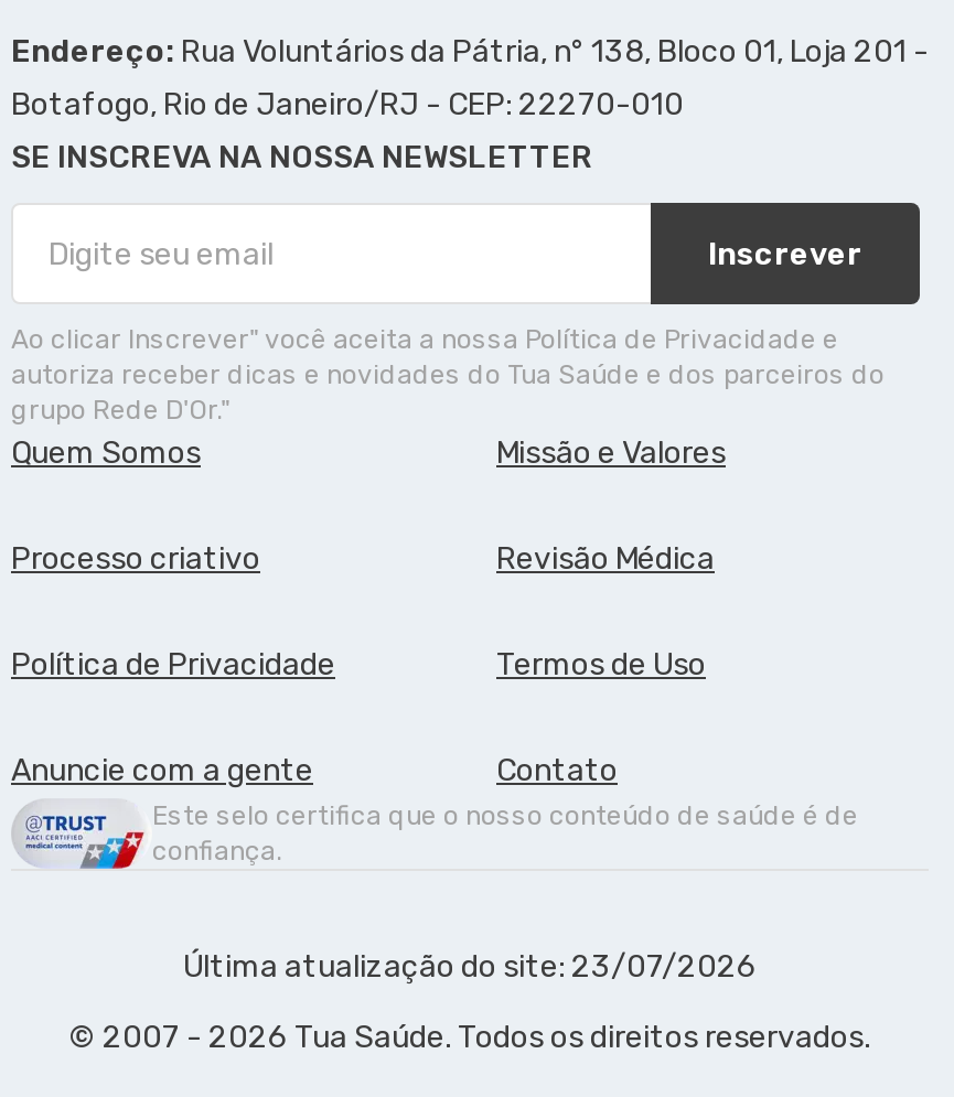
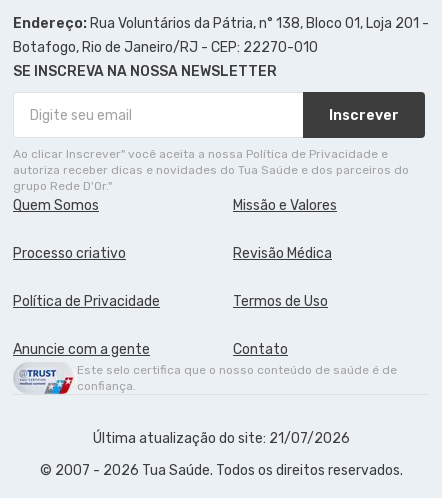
- Última atualização do site: 23/07/2026
+ Última atualização do site: 21/07/2026
